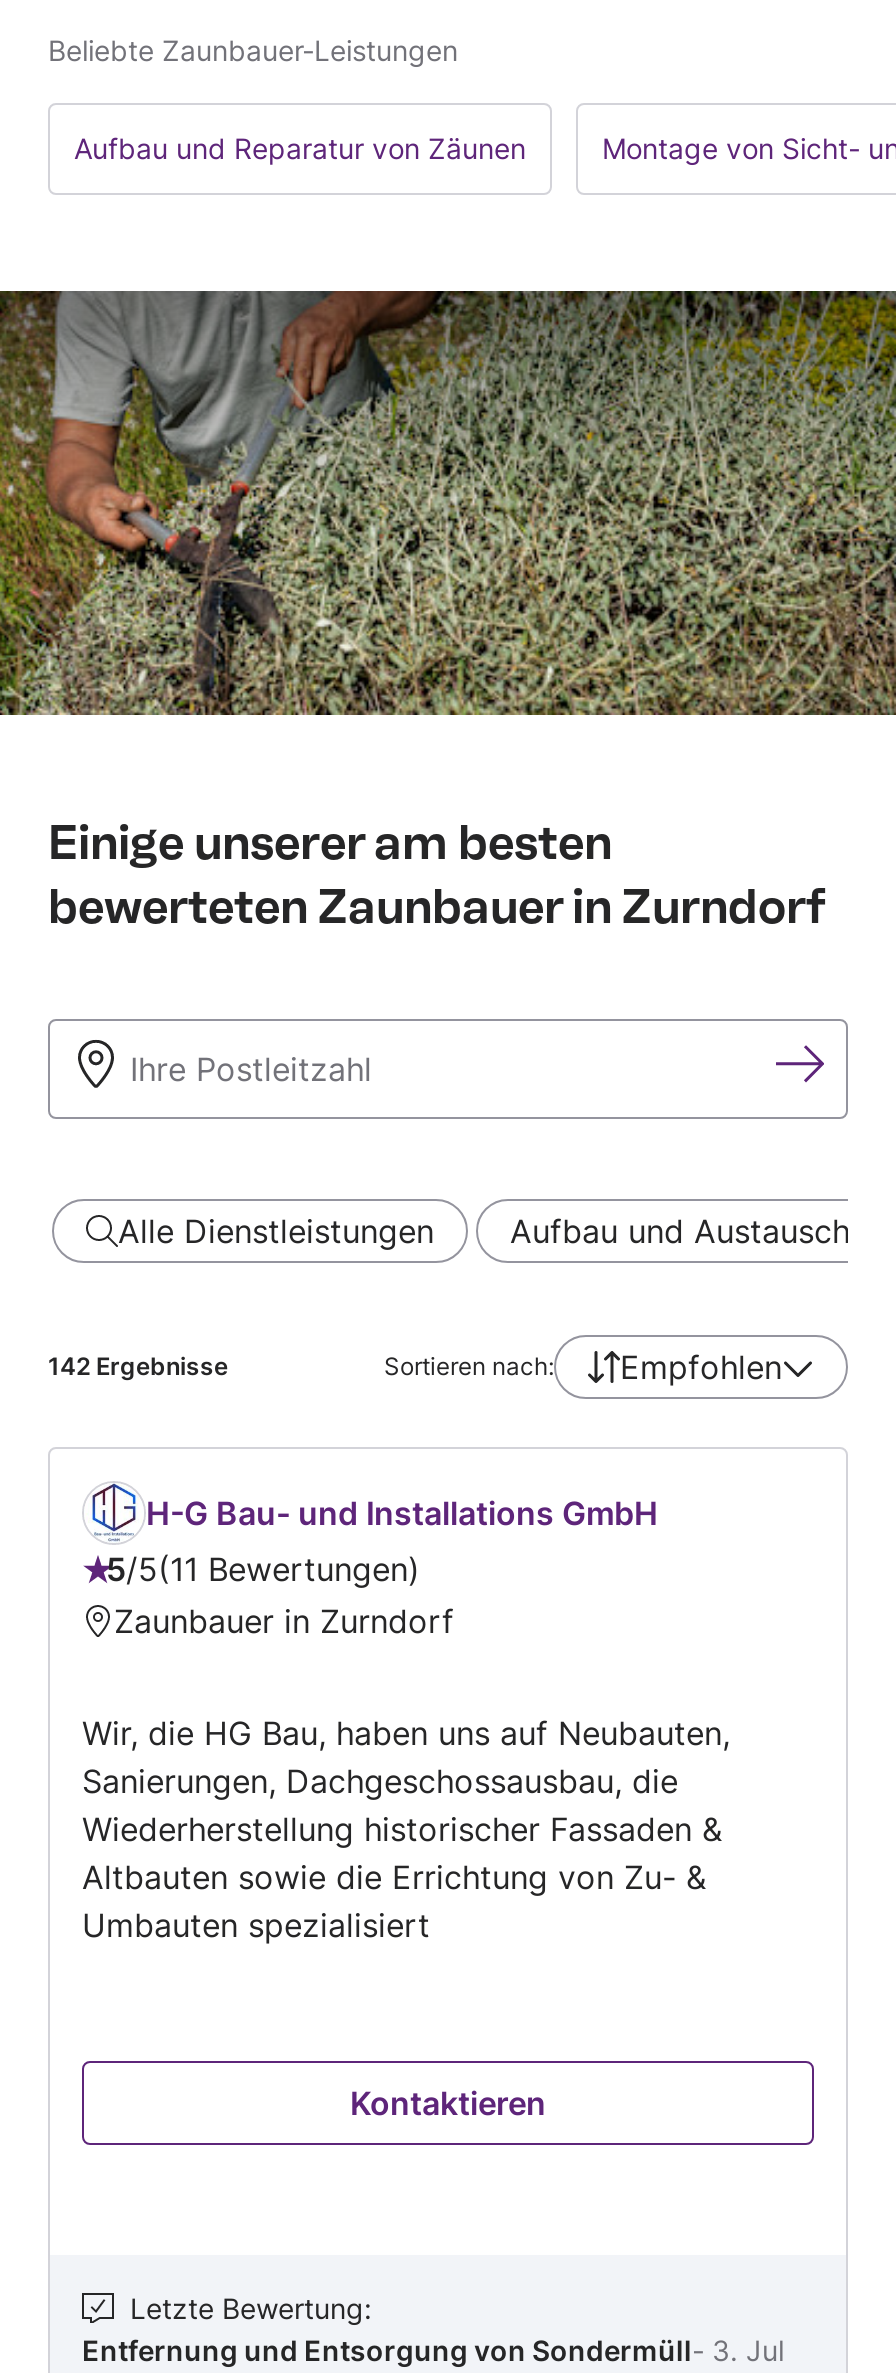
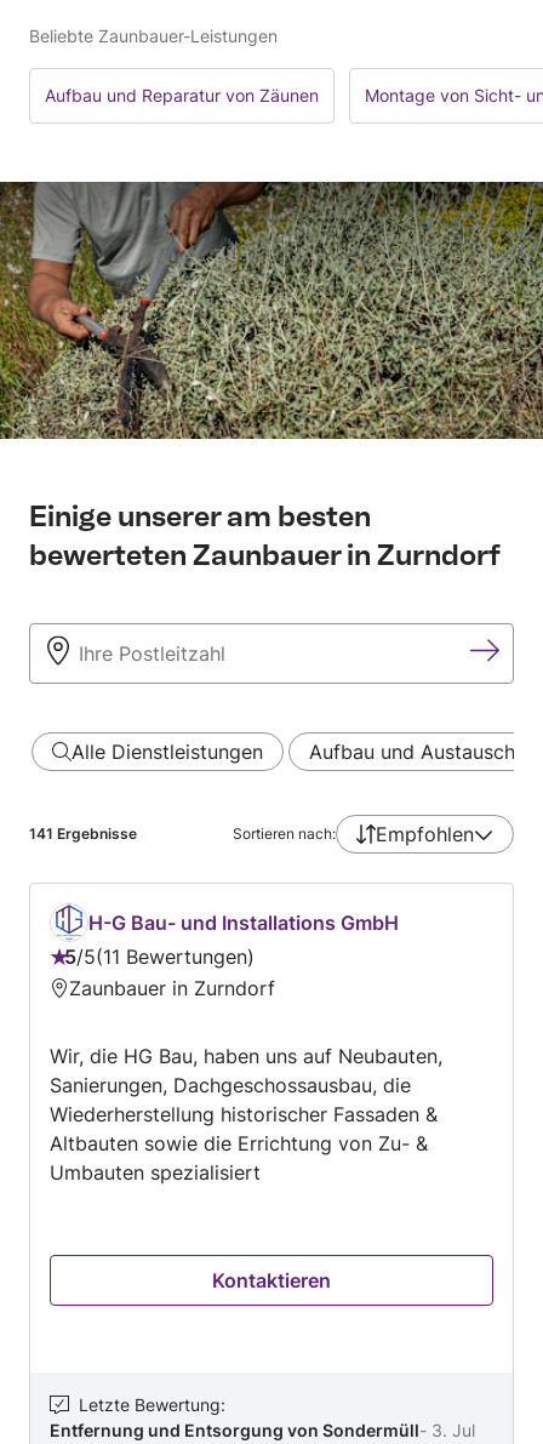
- 142 Ergebnisse
+ 141 Ergebnisse
